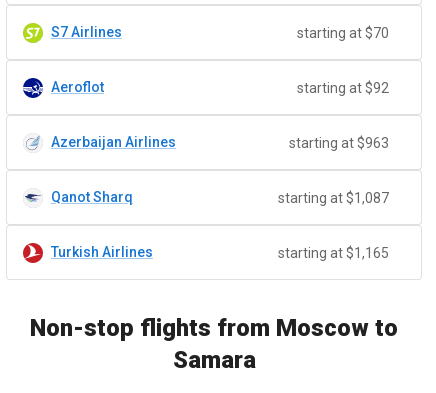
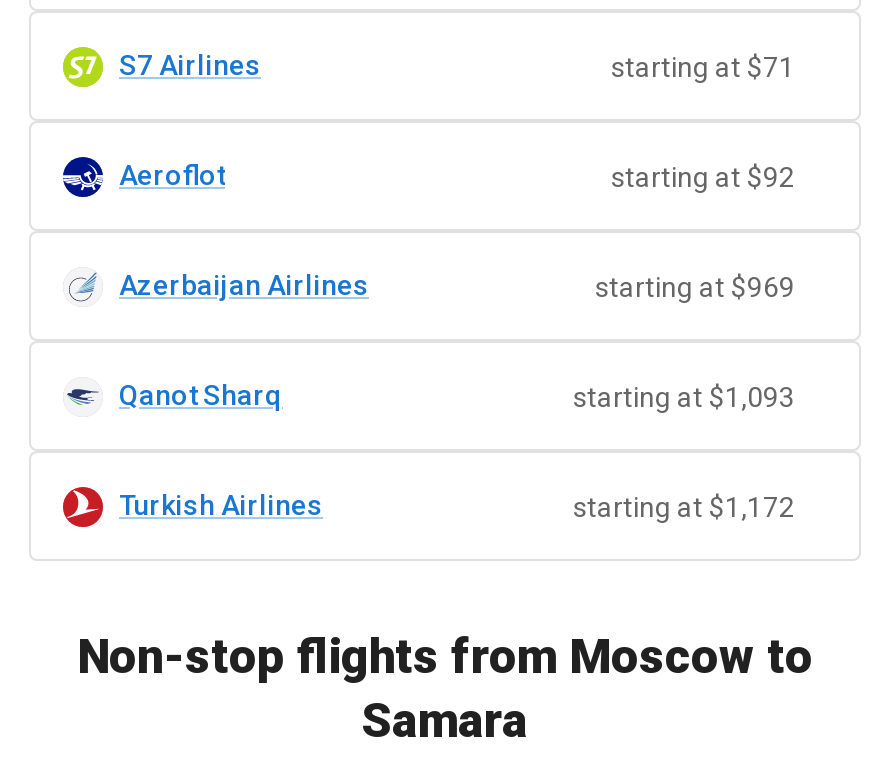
- starting at $70
+ starting at $71

- starting at $963
+ starting at $969

- starting at $1,087
+ starting at $1,093

- starting at $1,165
+ starting at $1,172
